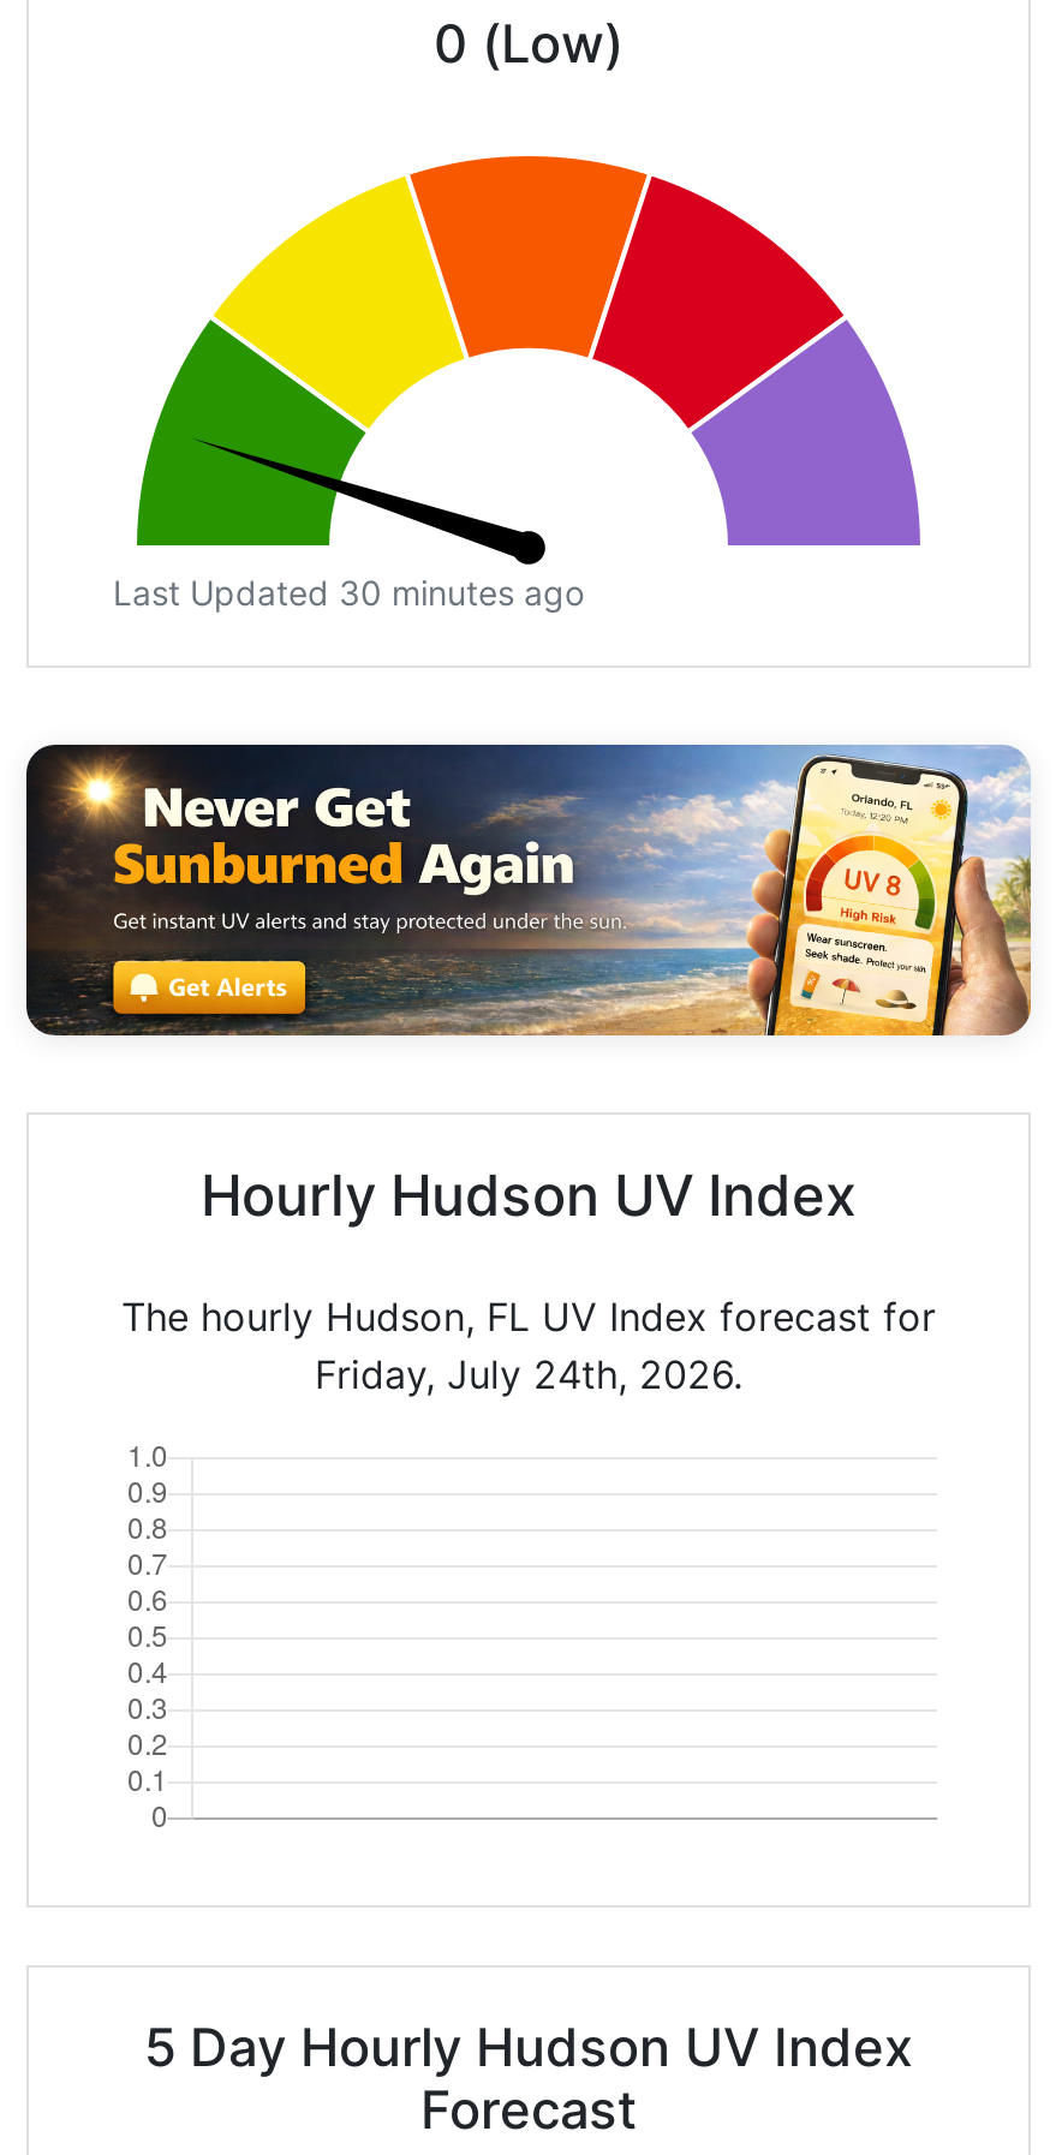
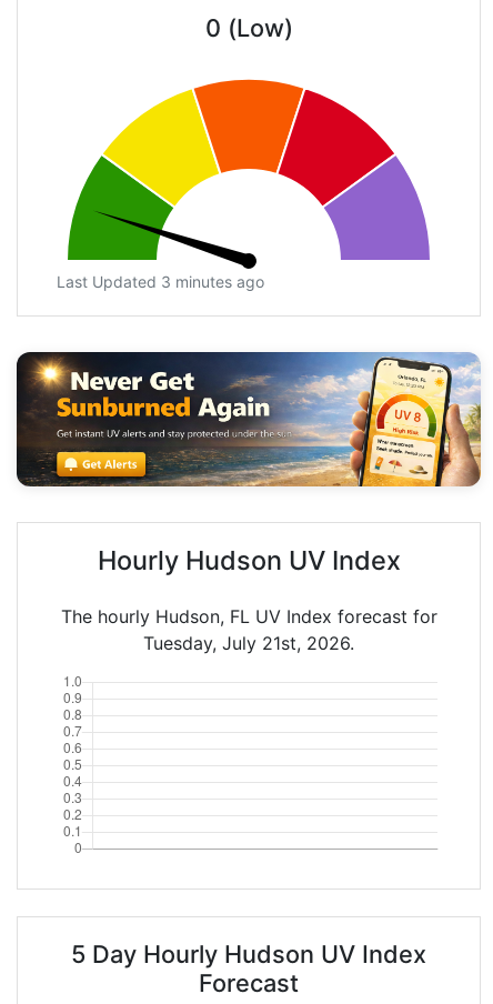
- Last Updated 30 minutes ago
+ Last Updated 3 minutes ago

- Friday, July 24th, 2026.
+ Tuesday, July 21st, 2026.
